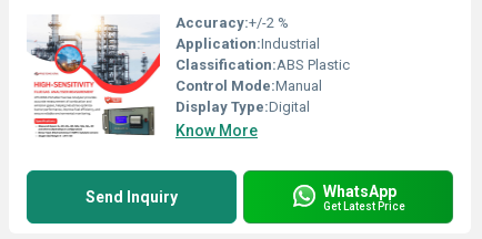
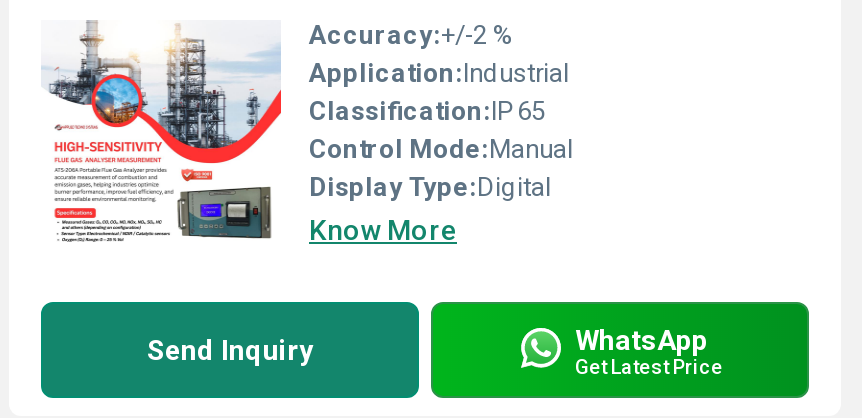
- Classification:ABS Plastic
+ Classification:IP 65
